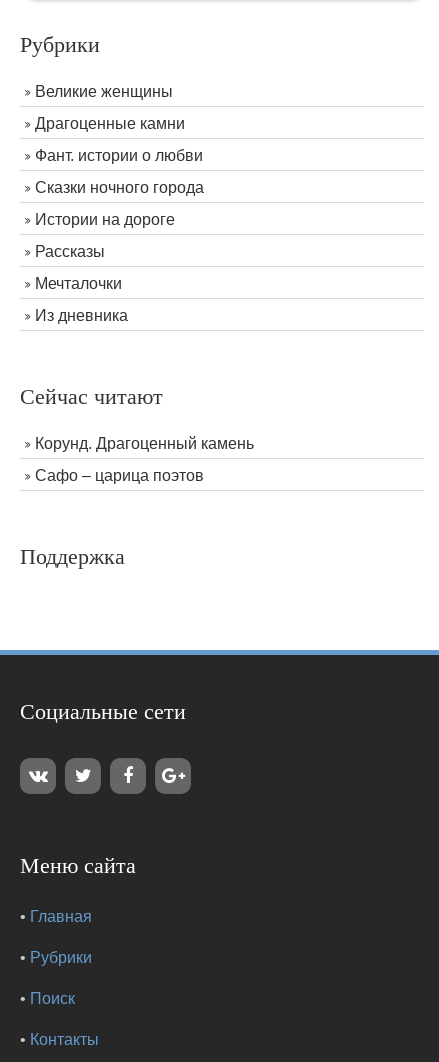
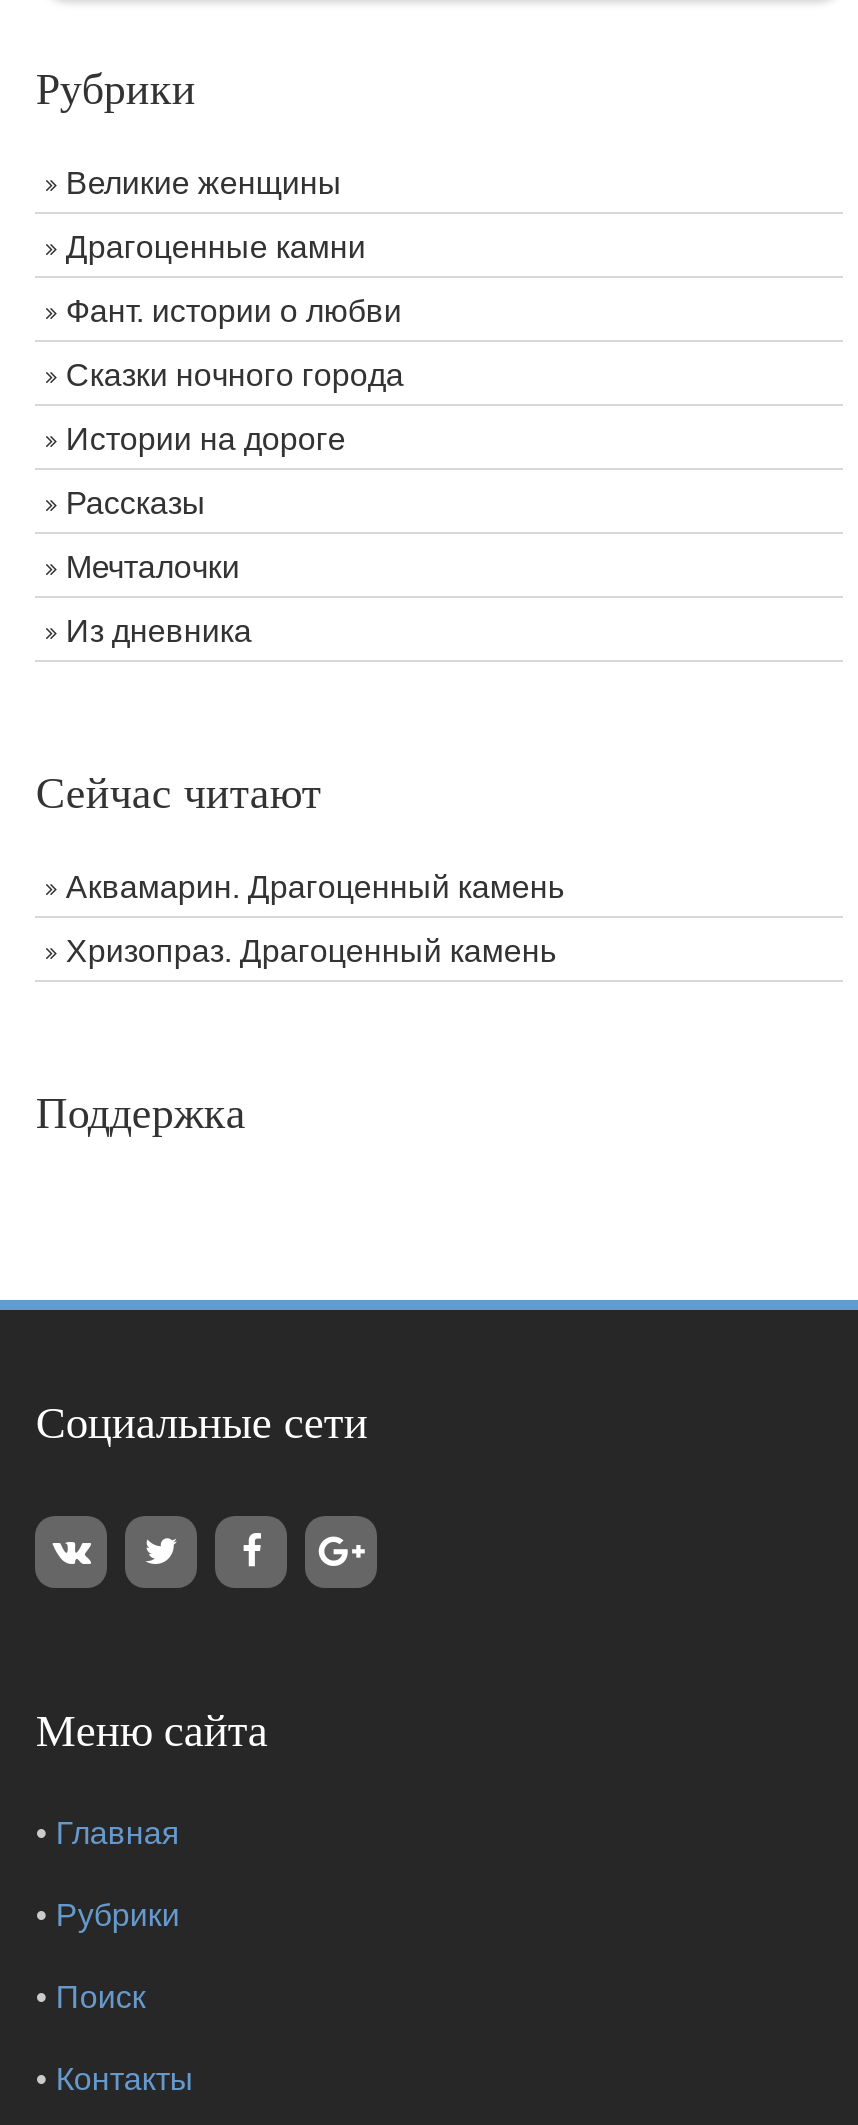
- Корунд. Драгоценный камень
+ Аквамарин. Драгоценный камень

- Сафо – царица поэтов
+ Хризопраз. Драгоценный камень
